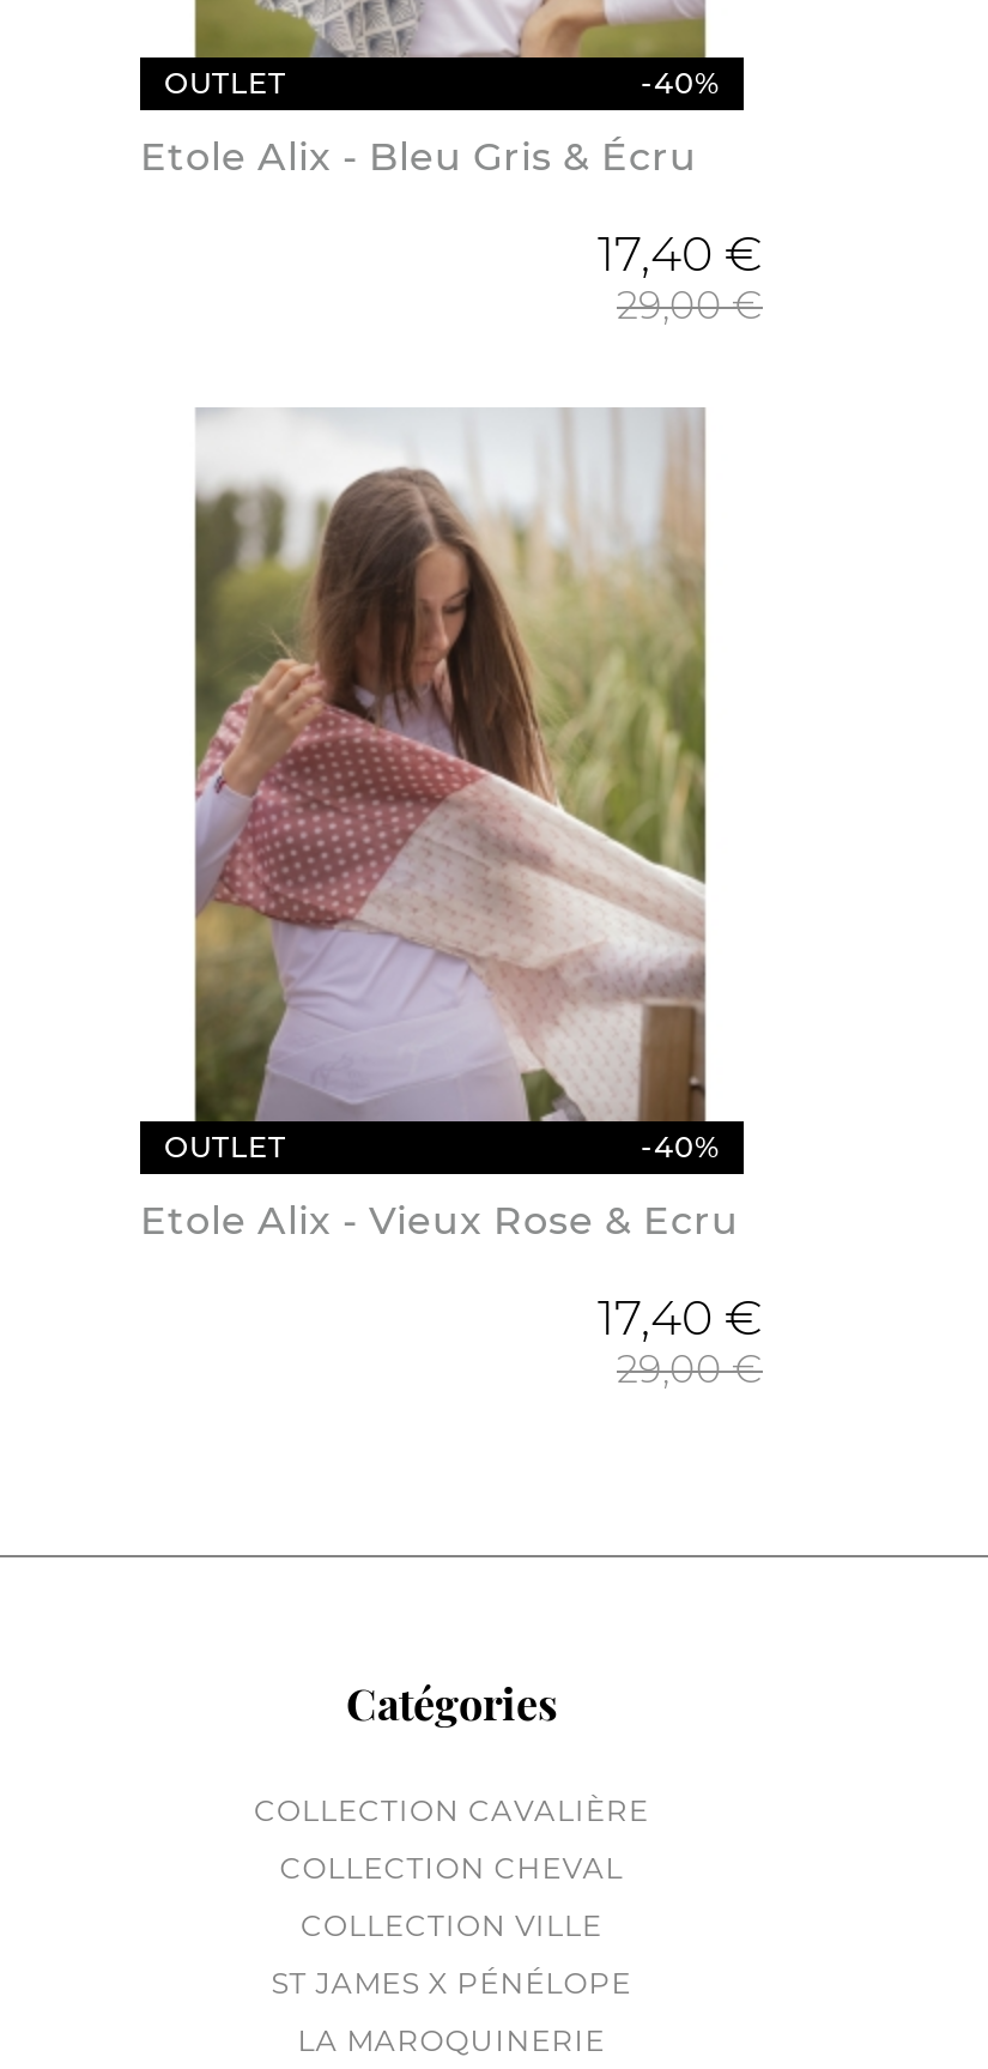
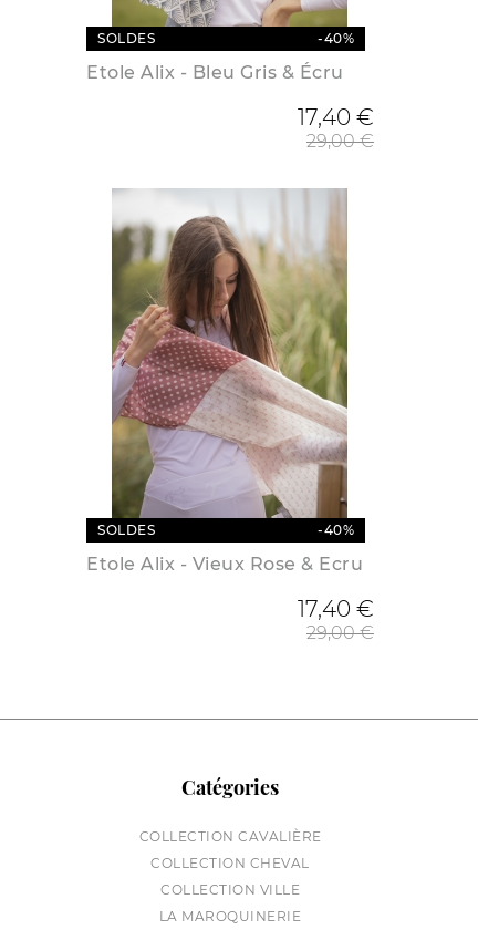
- OUTLET
+ SOLDES

- OUTLET
+ SOLDES

- ST JAMES X PÉNÉLOPE
